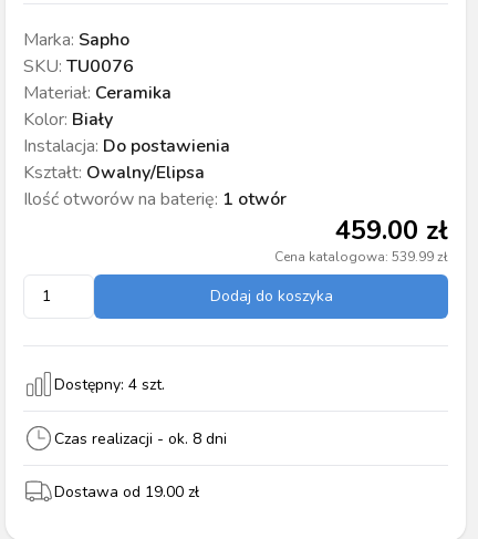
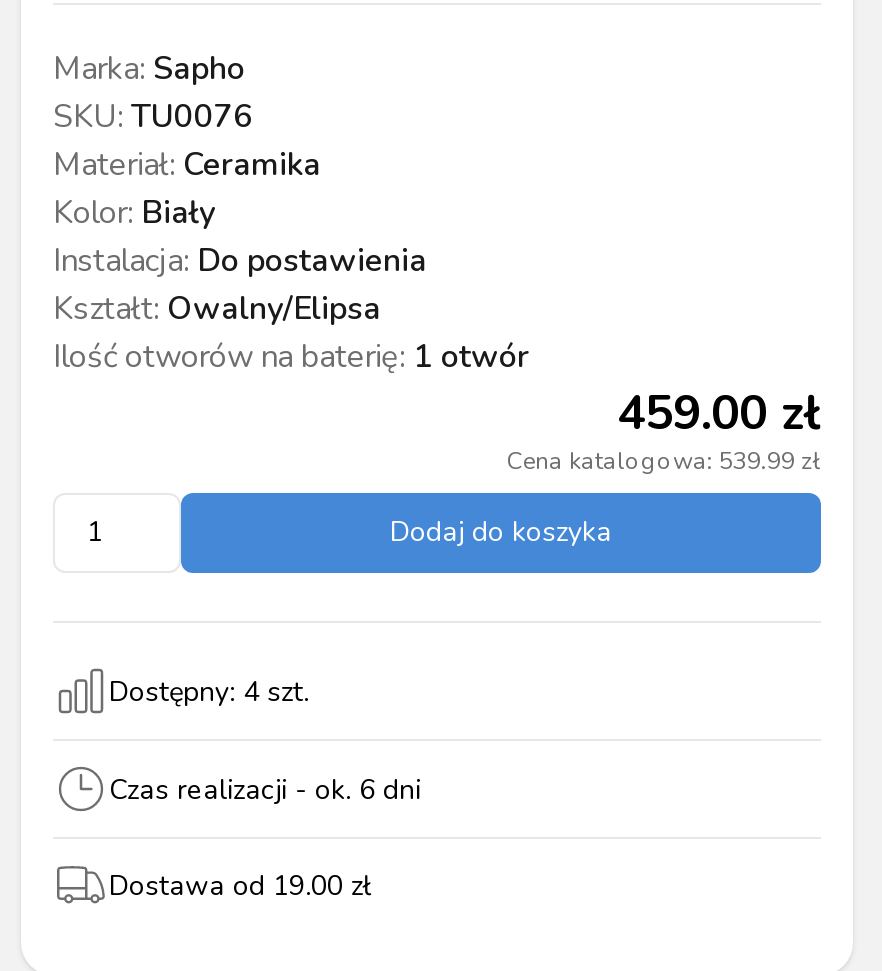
- Czas realizacji - ok. 8 dni
+ Czas realizacji - ok. 6 dni
